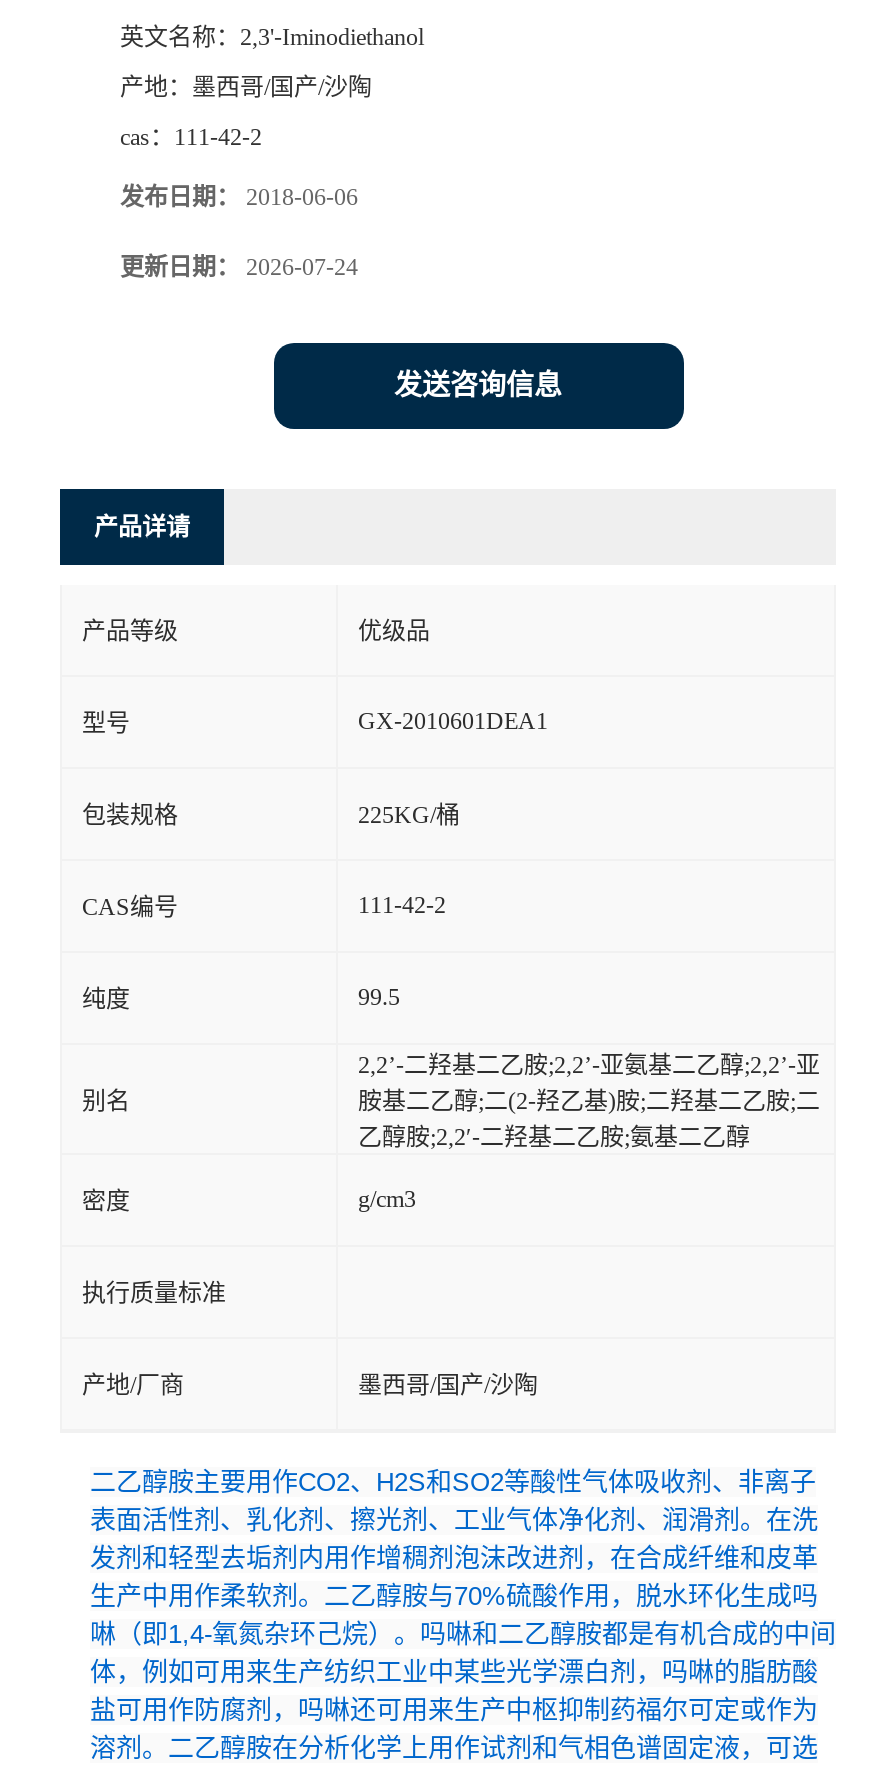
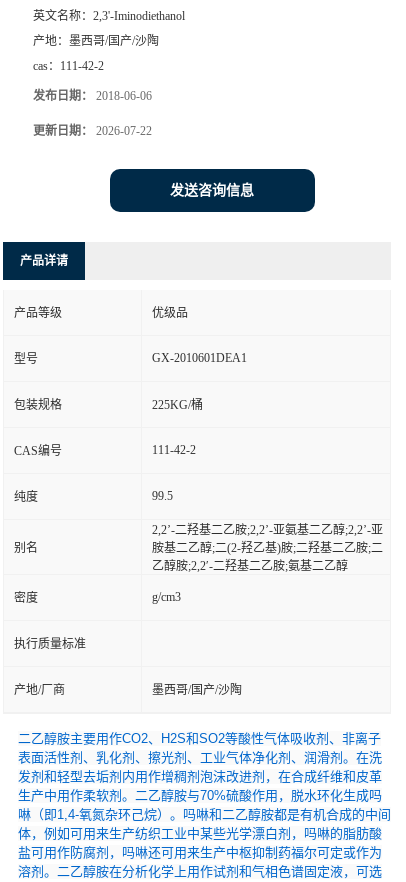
- 更新日期：2026-07-24
+ 更新日期：2026-07-22
